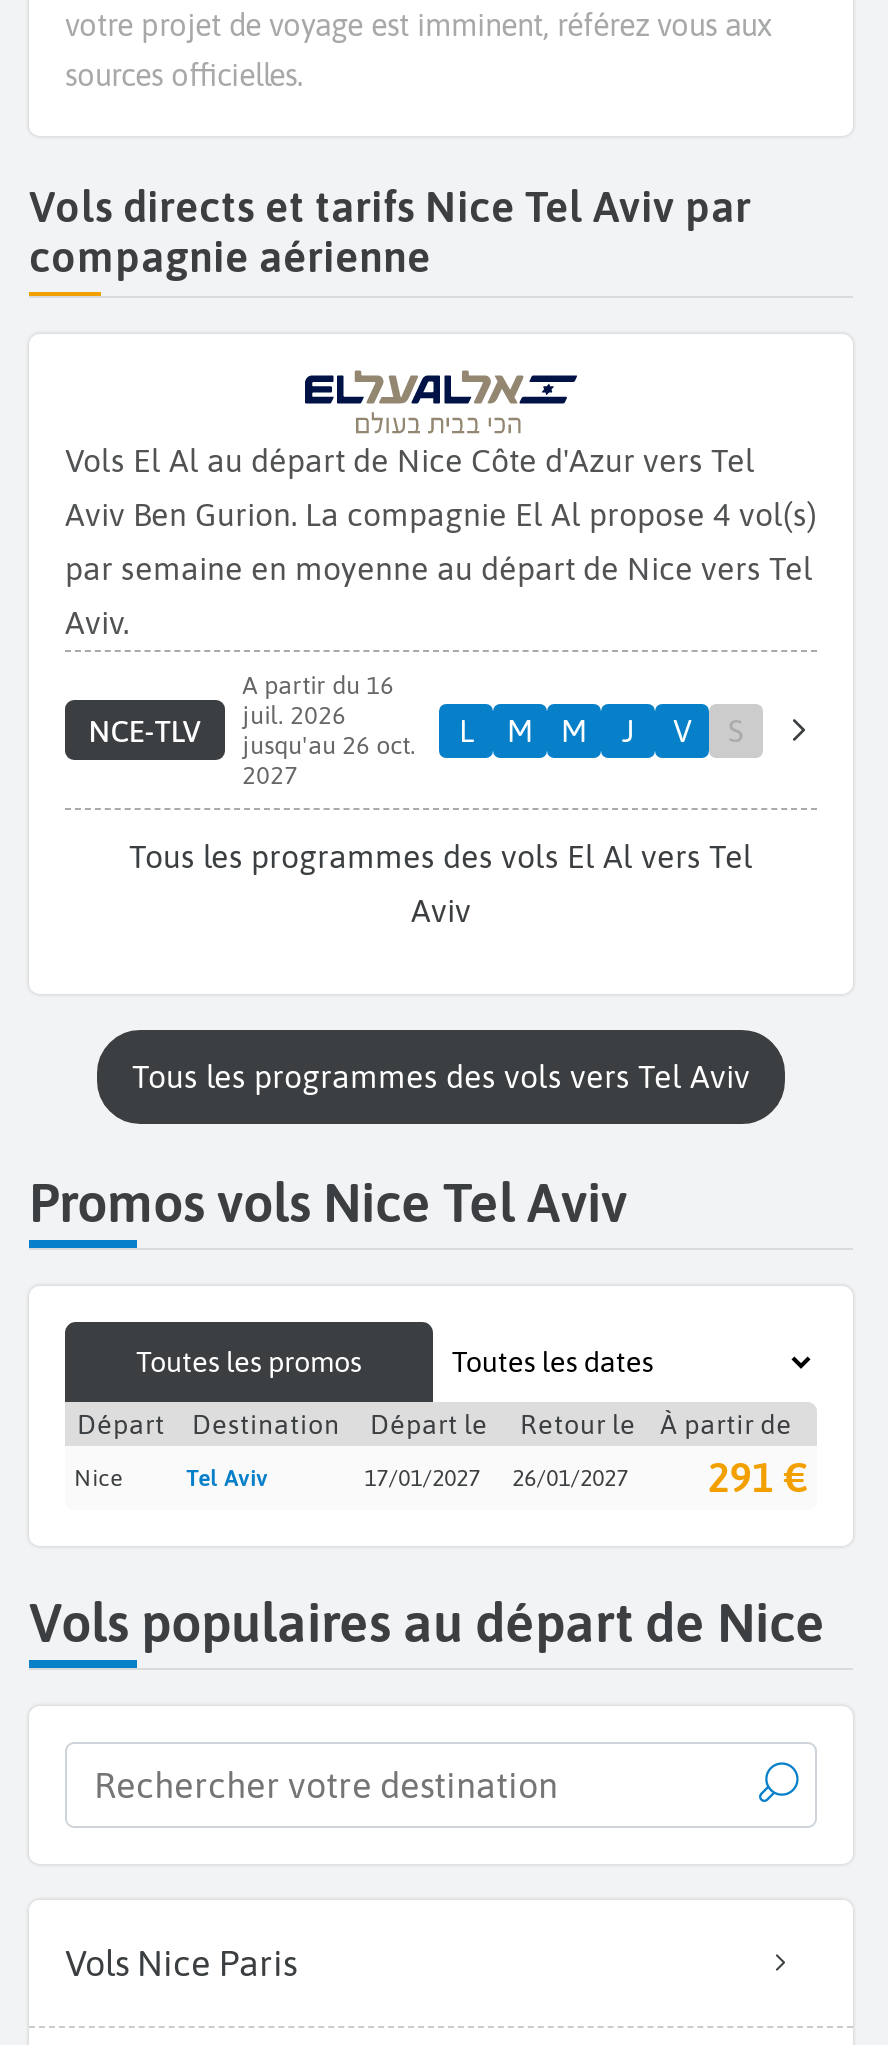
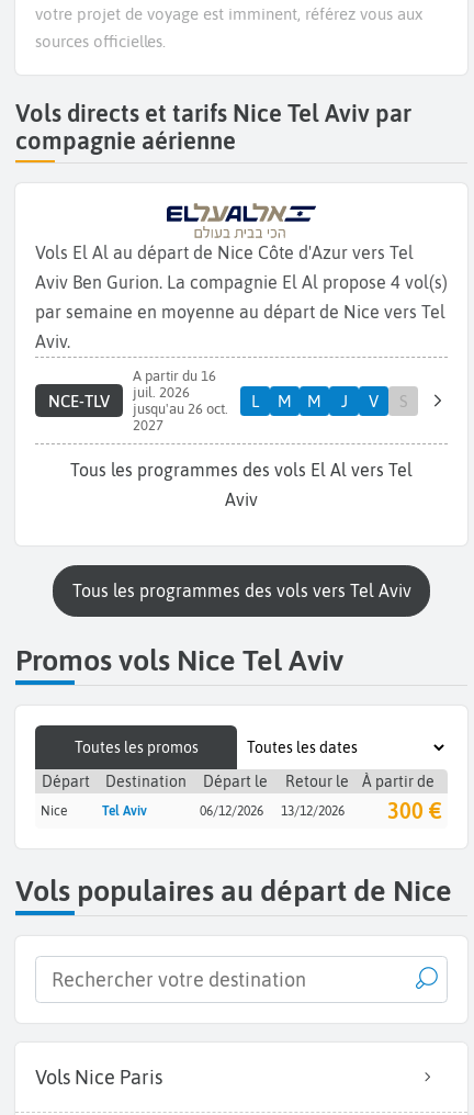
- 17/01/2027
+ 06/12/2026

- 26/01/2027
+ 13/12/2026

- 291 €
+ 300 €
